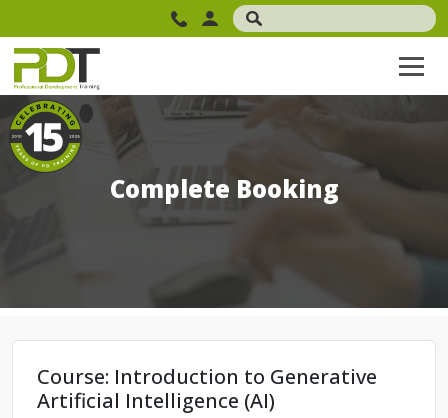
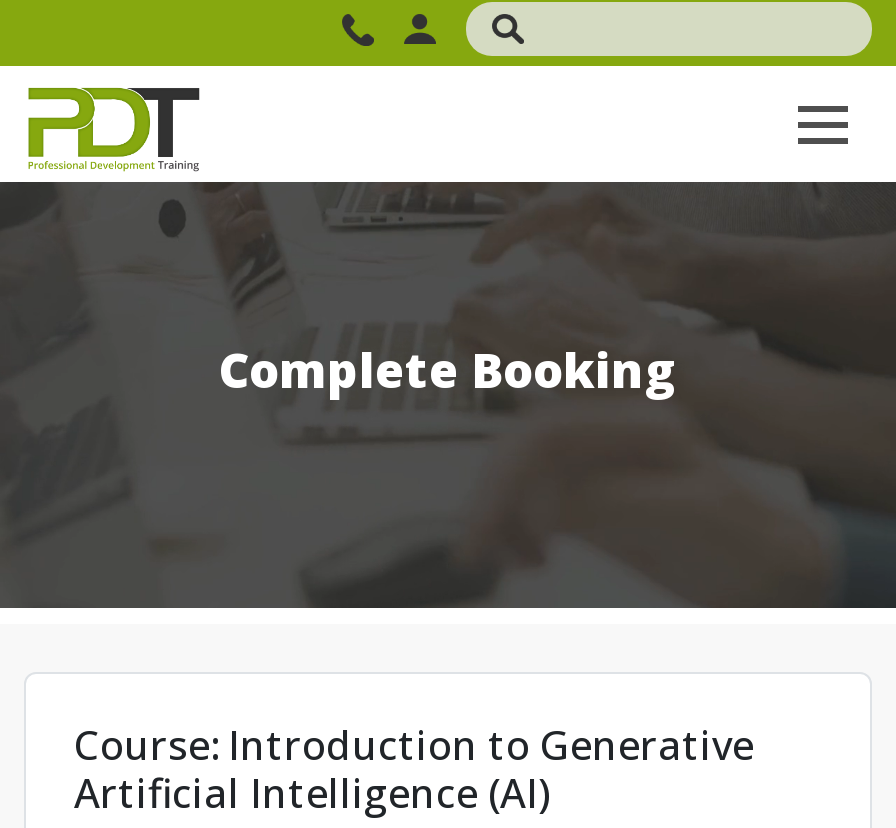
- [image]
